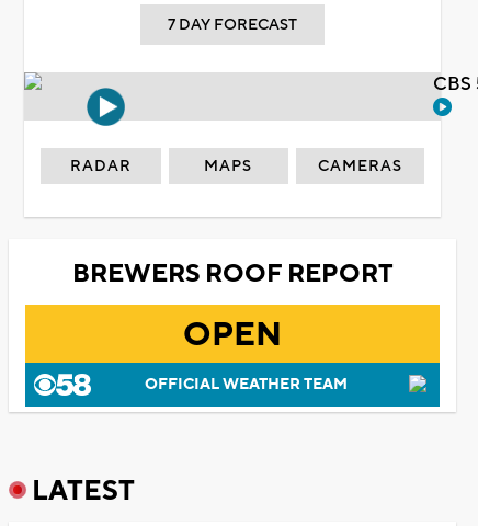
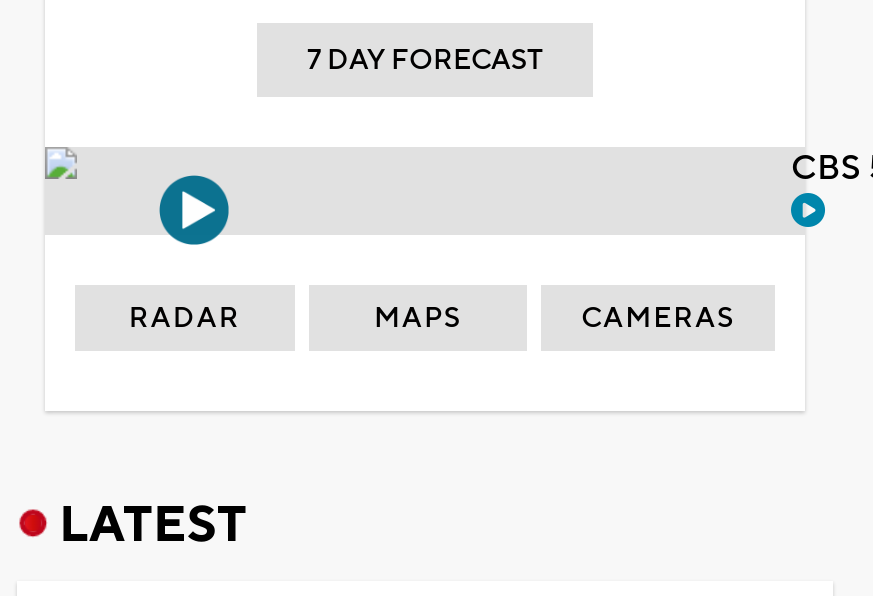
- BREWERS ROOF REPORT
- OPEN
- OFFICIAL WEATHER TEAM
